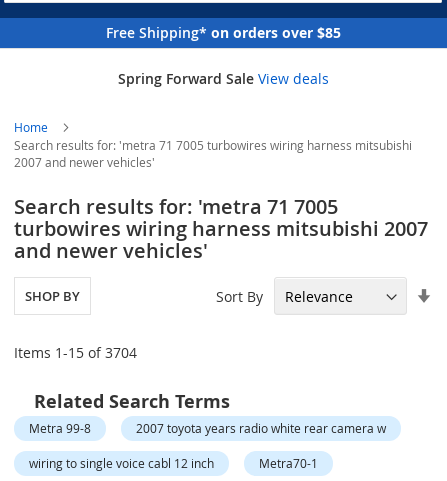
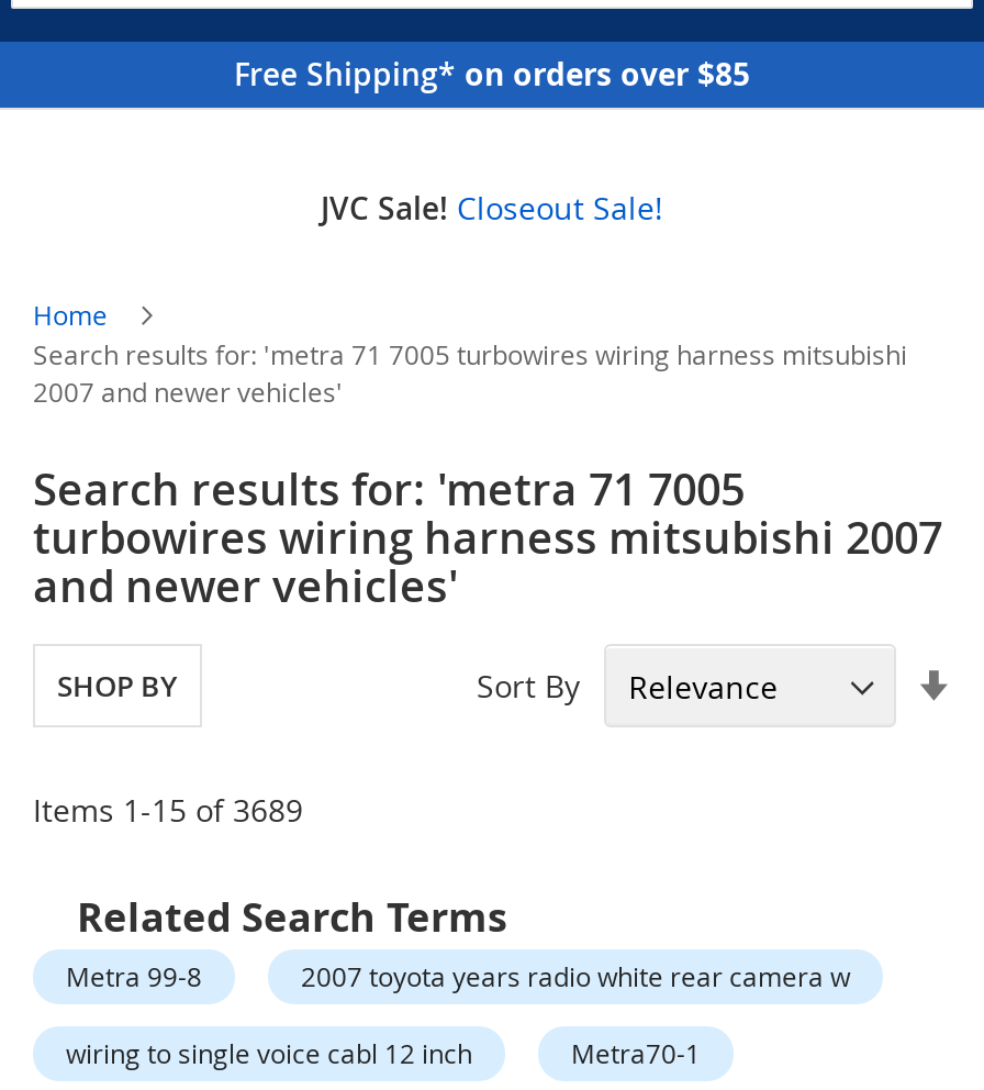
- Spring Forward Sale View deals
+ JVC Sale! Closeout Sale!

- Items 1 -15 of 3704
+ Items 1 -15 of 3689
